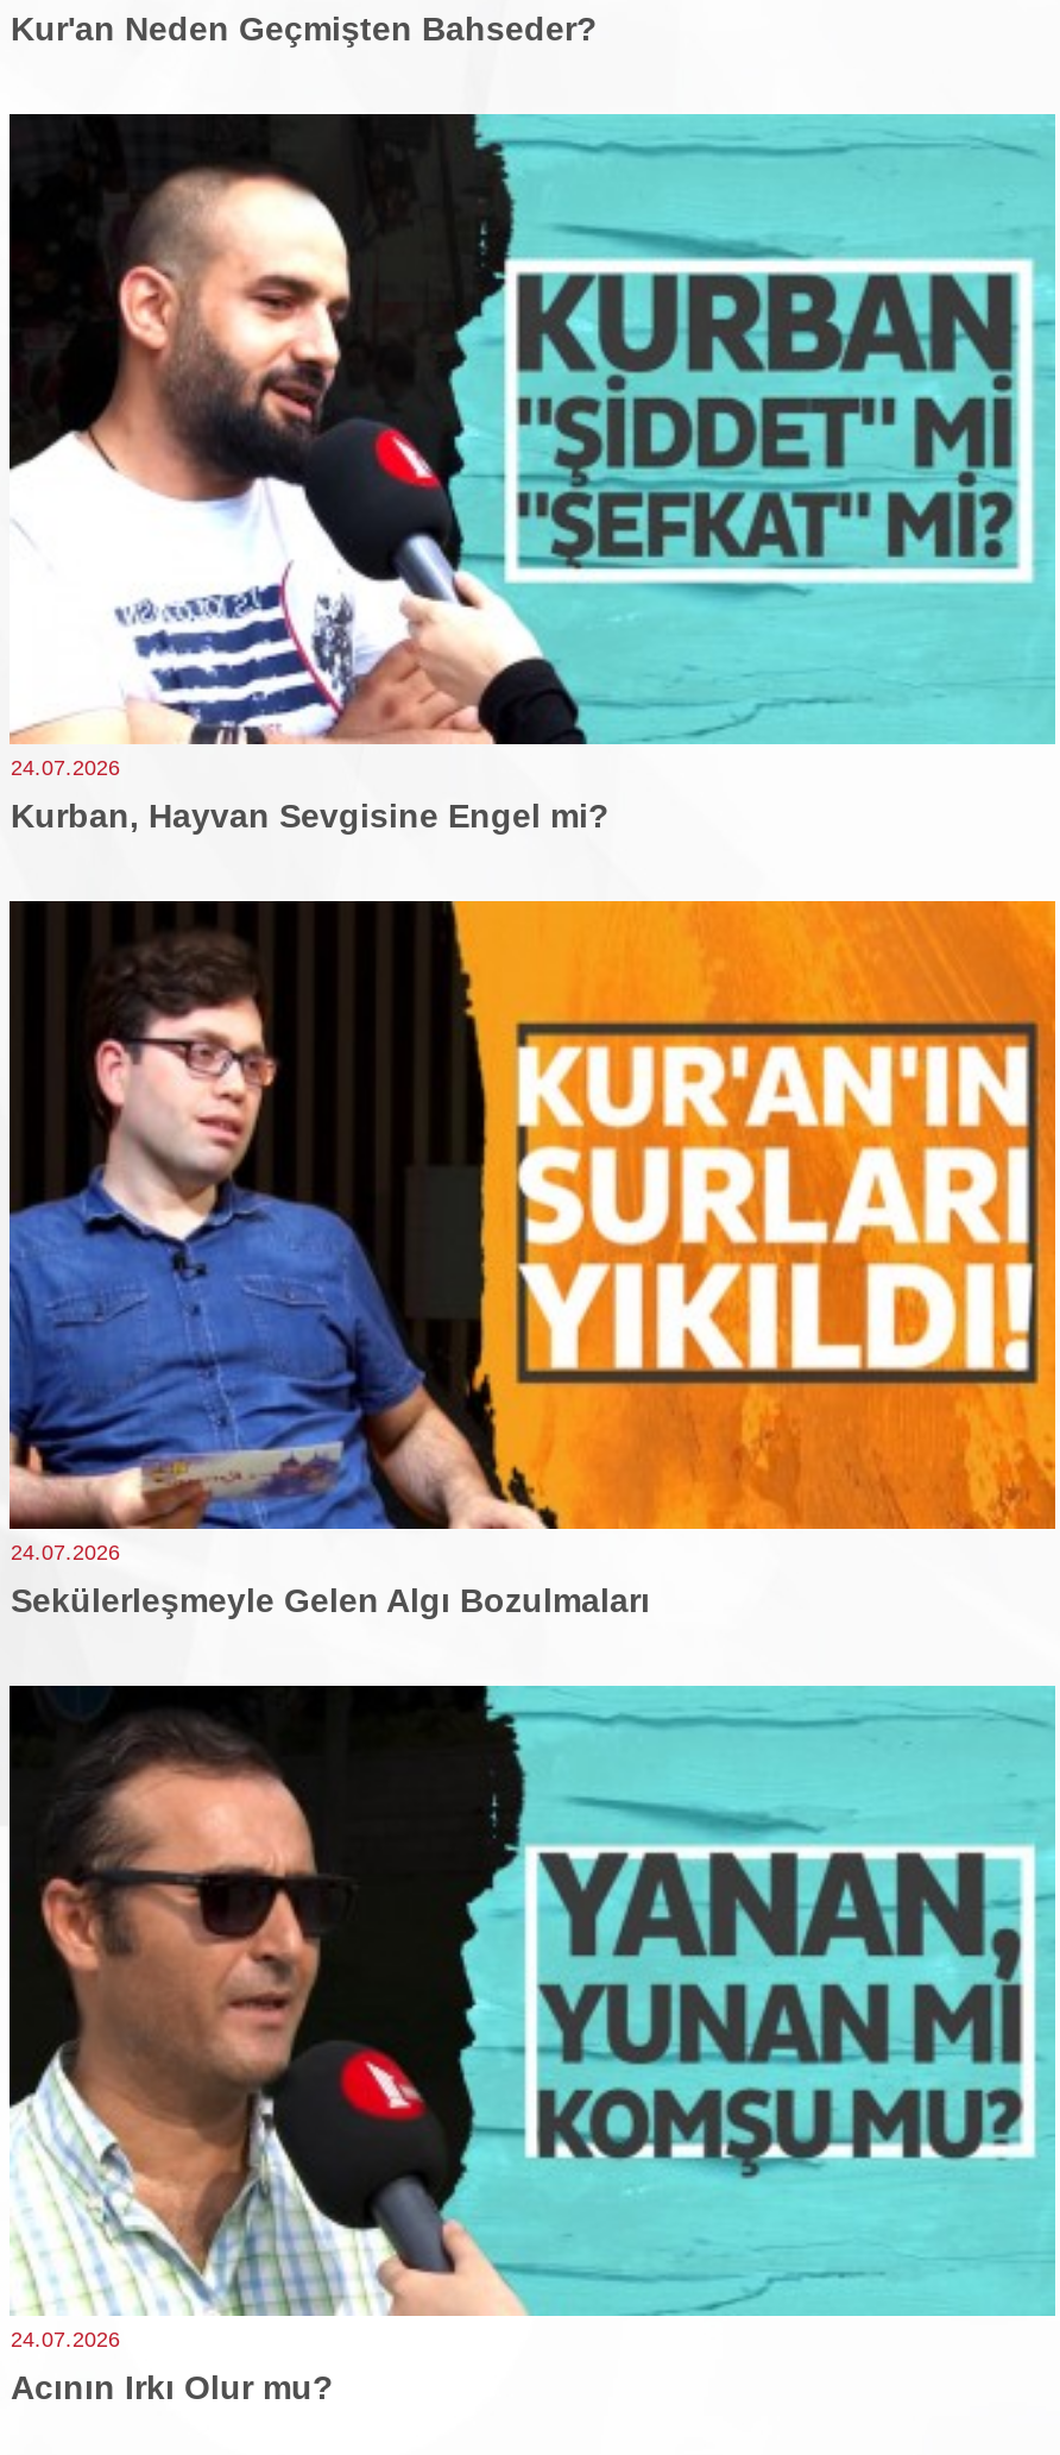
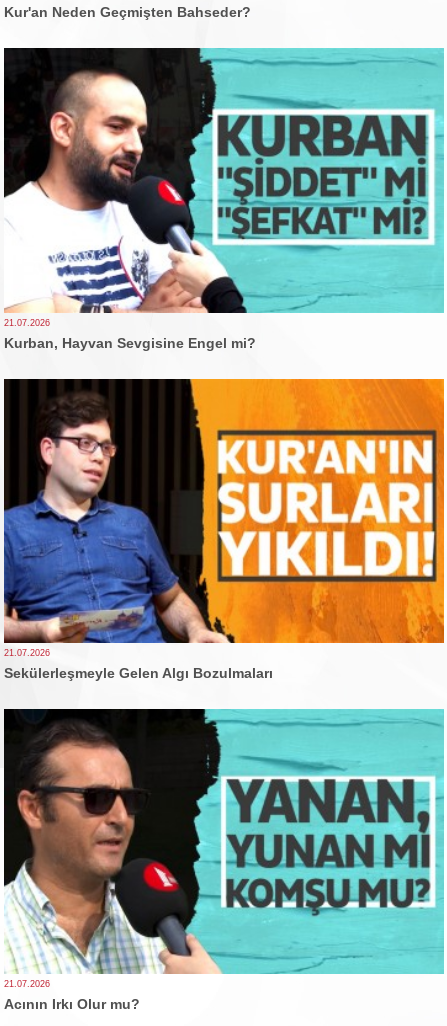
- 24.07.2026
+ 21.07.2026

- 24.07.2026
+ 21.07.2026

- 24.07.2026
+ 21.07.2026
